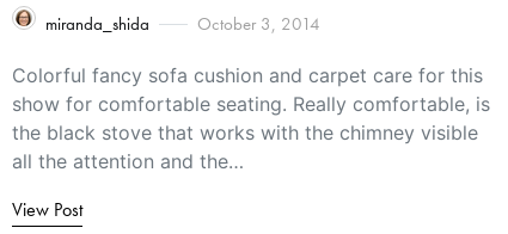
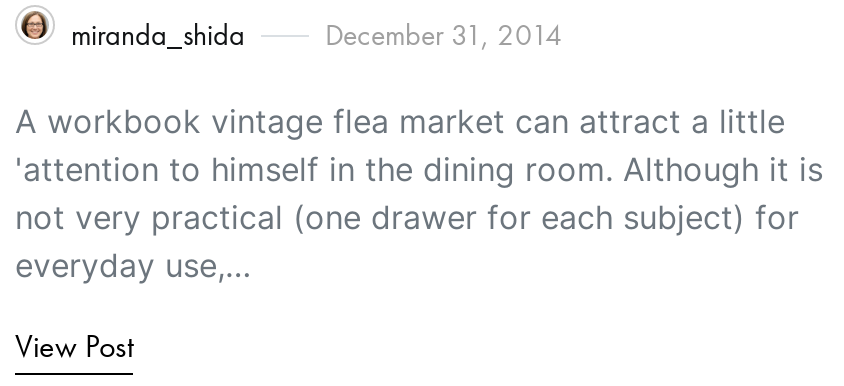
- miranda_shida October 3, 2014
+ miranda_shida December 31, 2014

- Colorful fancy sofa cushion and carpet care for this
- show for comfortable seating. Really comfortable, is
- the black stove that works with the chimney visible
- all the attention and the…
+ A workbook vintage flea market can attract a little
+ 'attention to himself in the dining room. Although it is
+ not very practical (one drawer for each subject) for
+ everyday use,…
